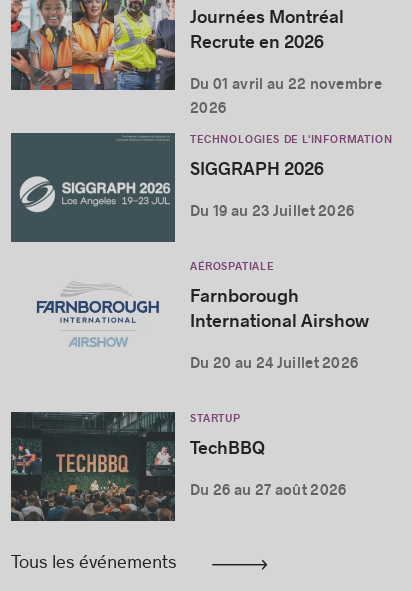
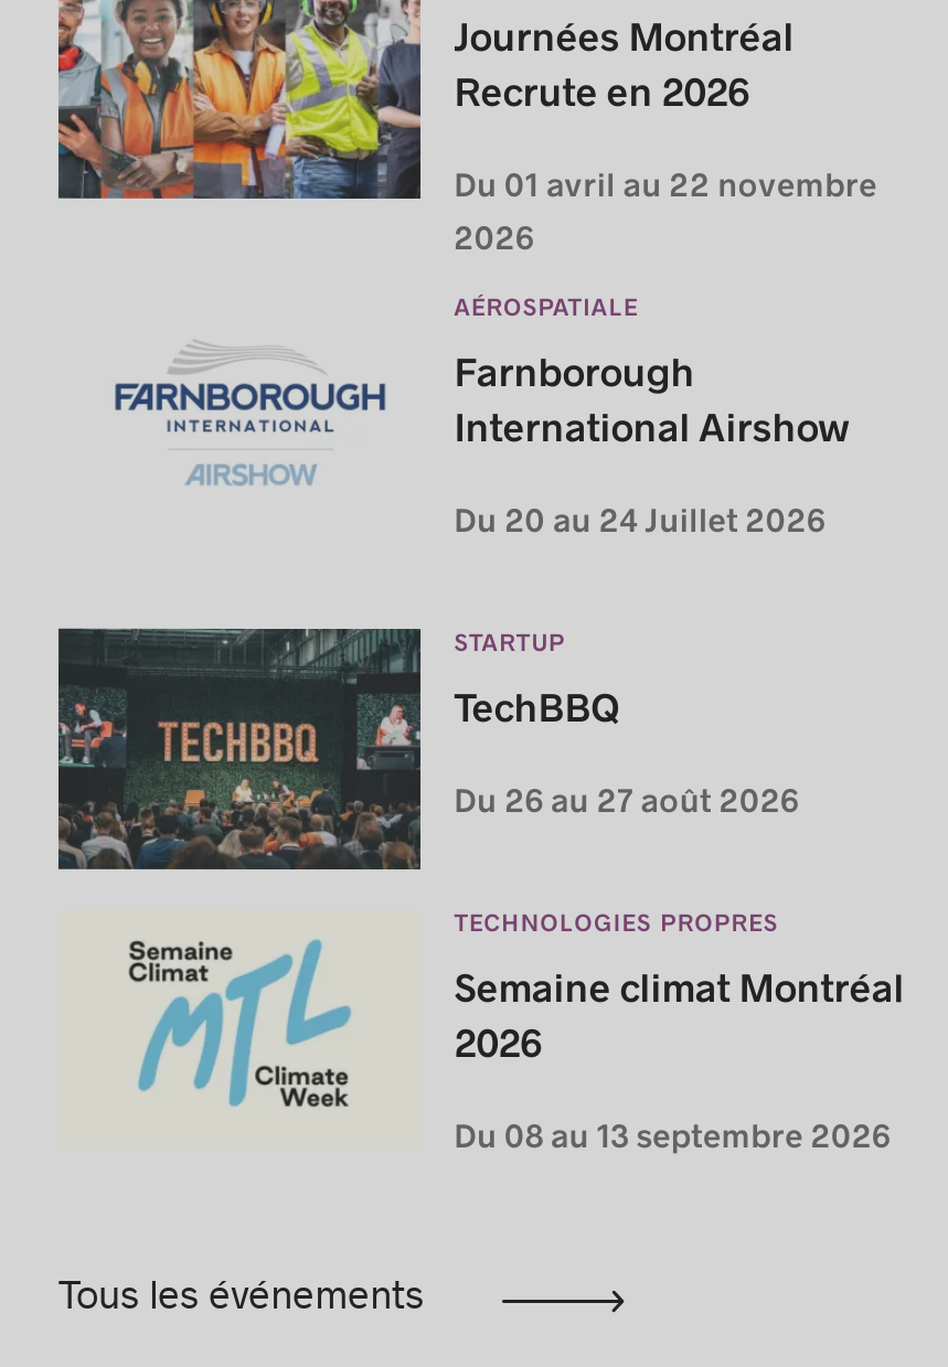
- [image]
- TECHNOLOGIES DE L'INFORMATION
- SIGGRAPH 2026
- Du 19 au 23 Juillet 2026

moved up: [image] | AÉROSPATIALE | Farnborough | International Airshow | Du 20 au 24 Juillet 2026 | STARTUP | TechBBQ | Du 26 au 27 août 2026

+ [image]

+ TECHNOLOGIES PROPRES
+ Semaine climat Montréal
+ 2026
+ Du 08 au 13 septembre 2026
